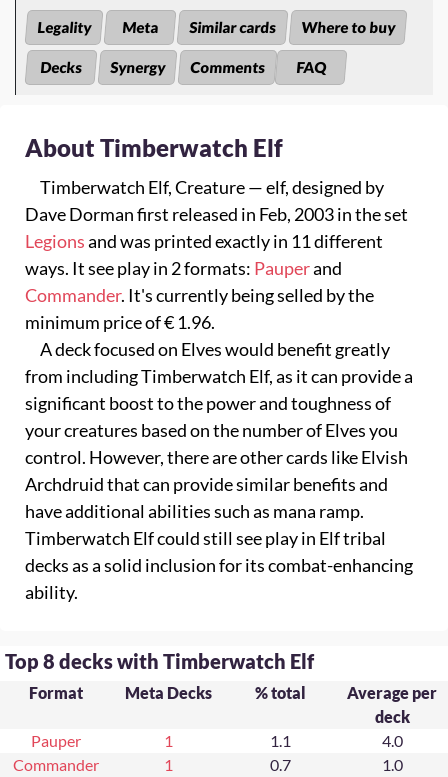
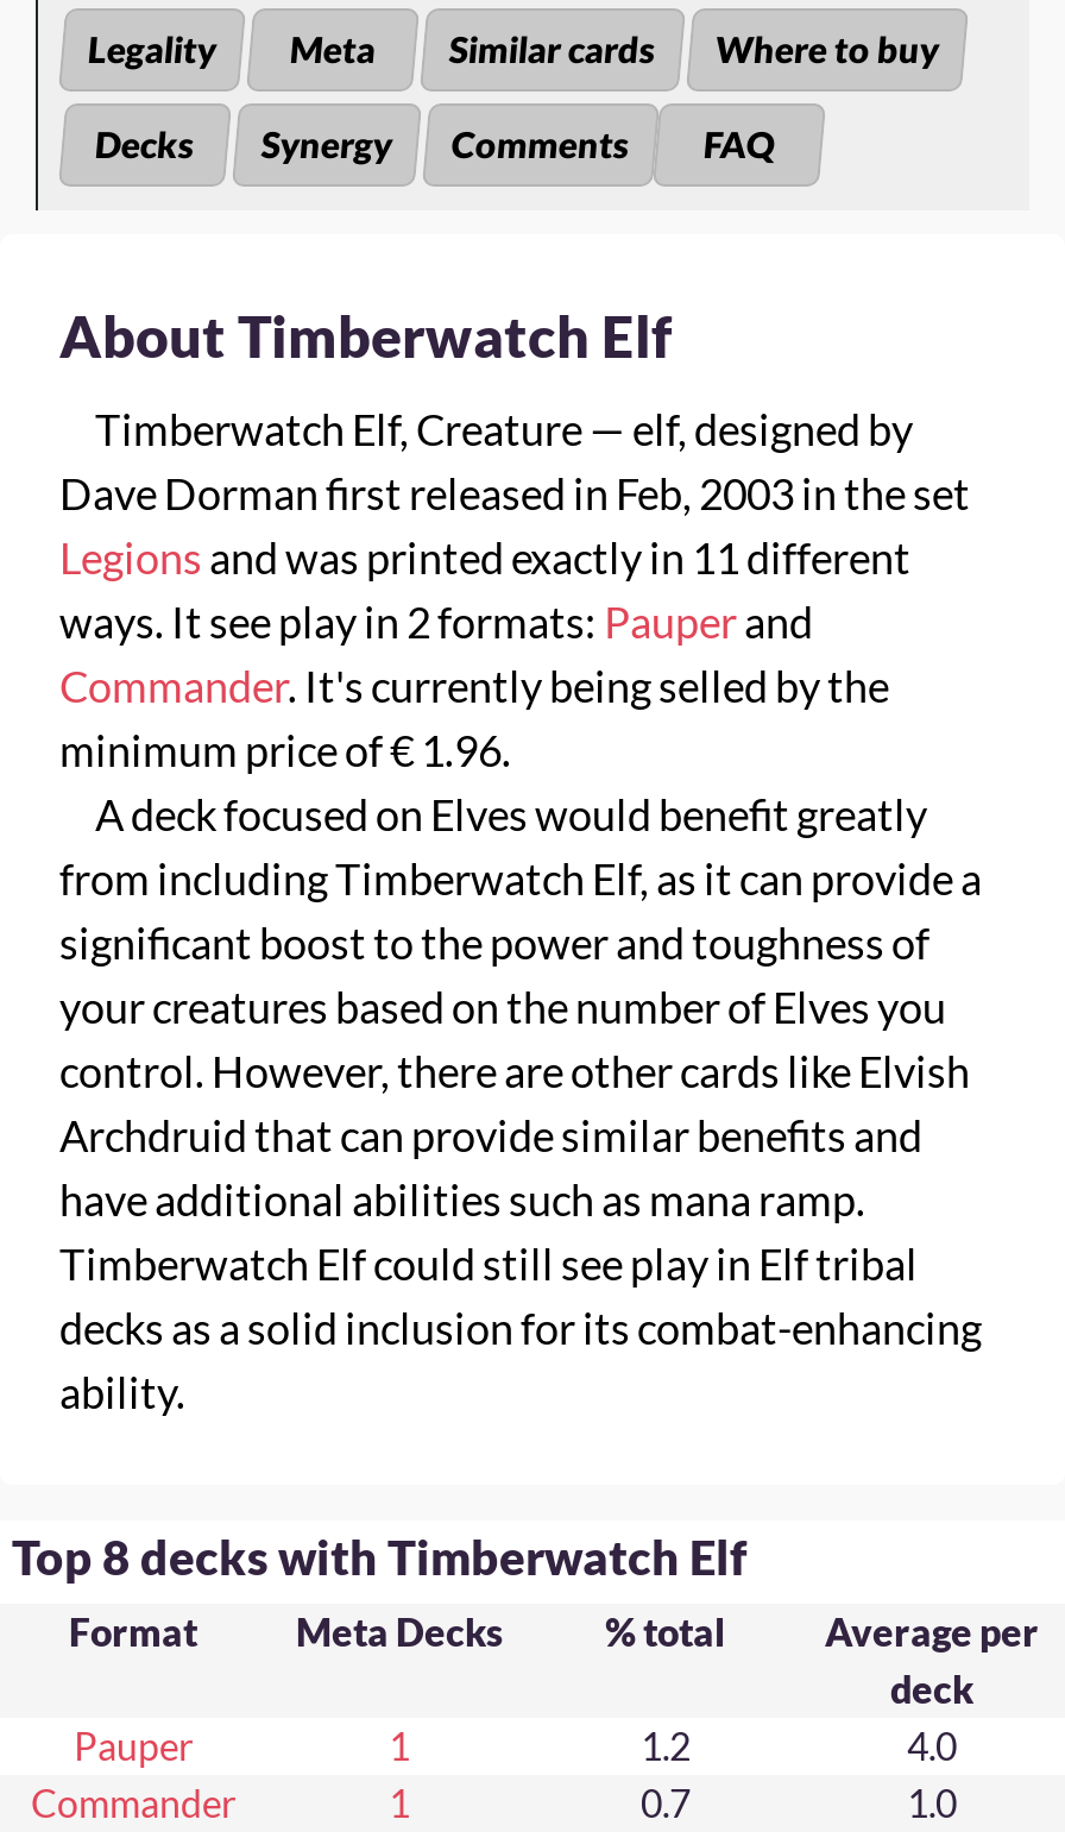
- 1.1
+ 1.2
